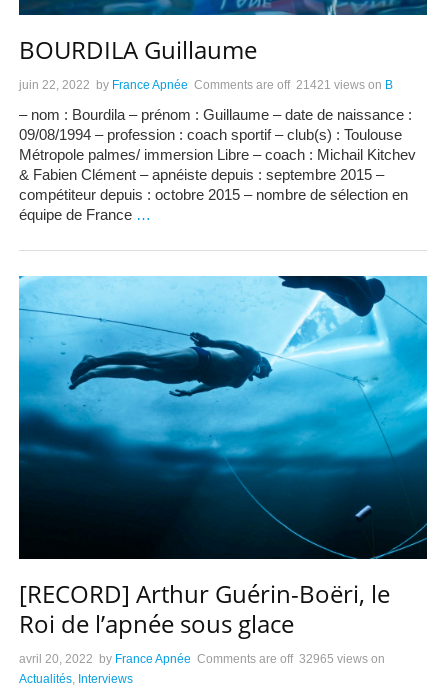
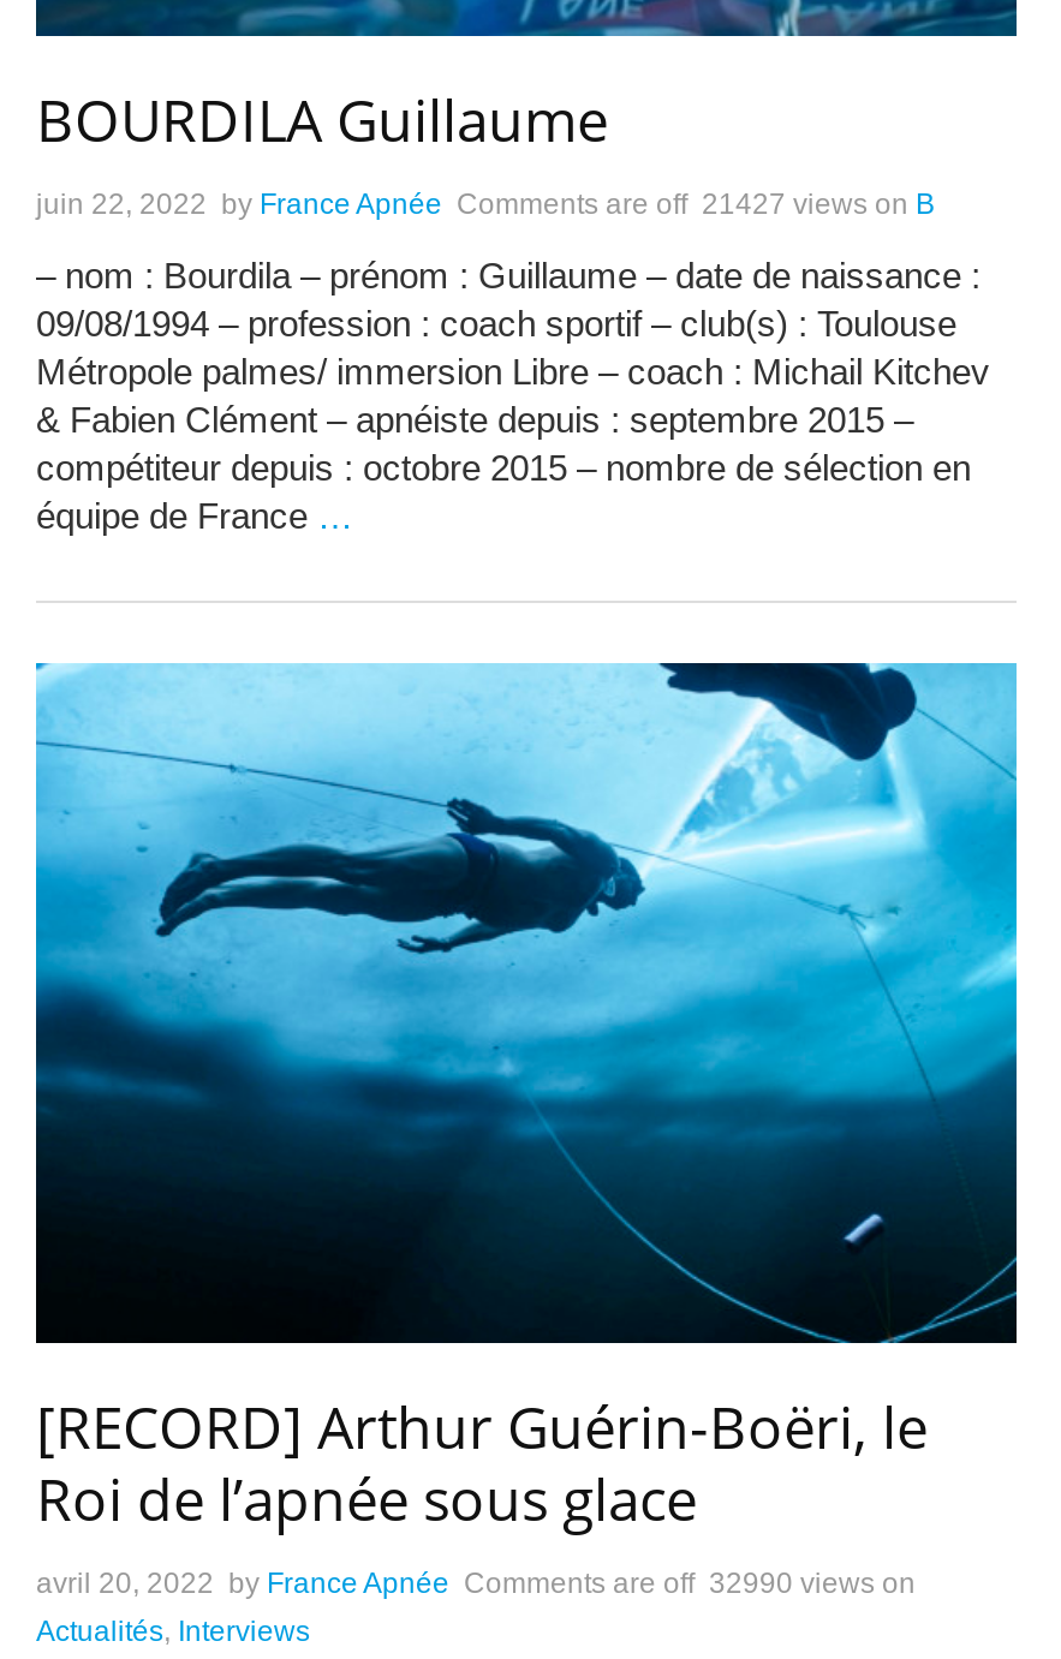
- juin 22, 2022 by France Apnée Comments are off 21421 views on B
+ juin 22, 2022 by France Apnée Comments are off 21427 views on B

- avril 20, 2022 by France Apnée Comments are off 32965 views on
+ avril 20, 2022 by France Apnée Comments are off 32990 views on
